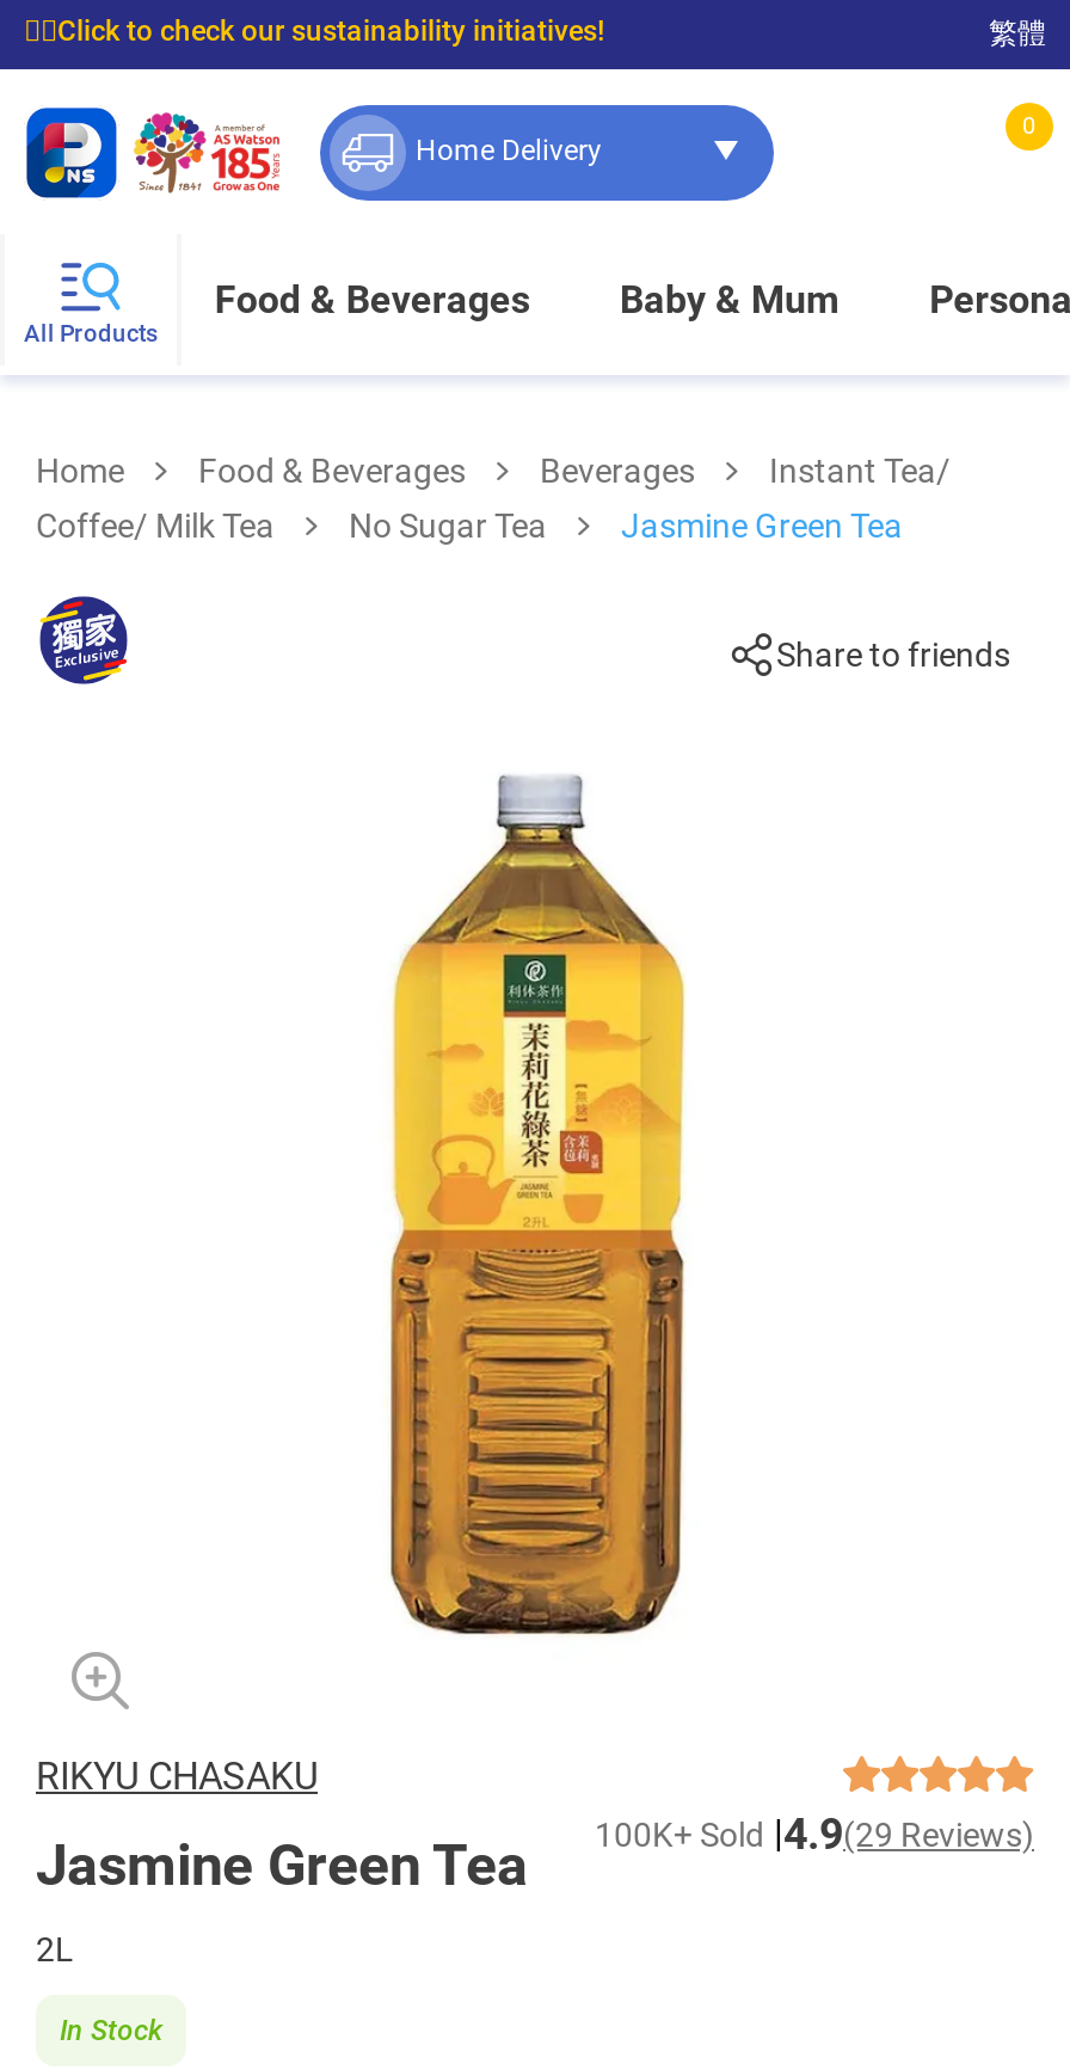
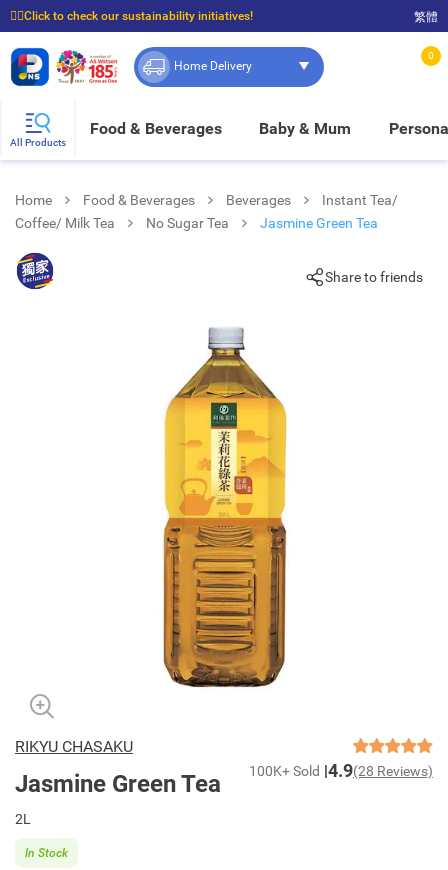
- 100K+ Sold 4.9(29 Reviews)
+ 100K+ Sold 4.9(28 Reviews)
